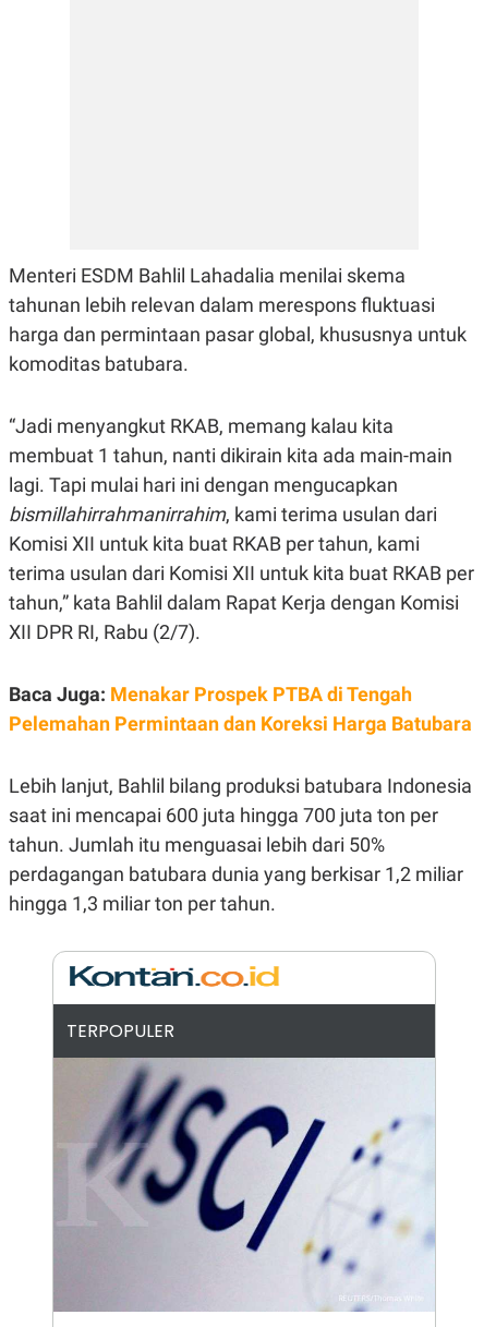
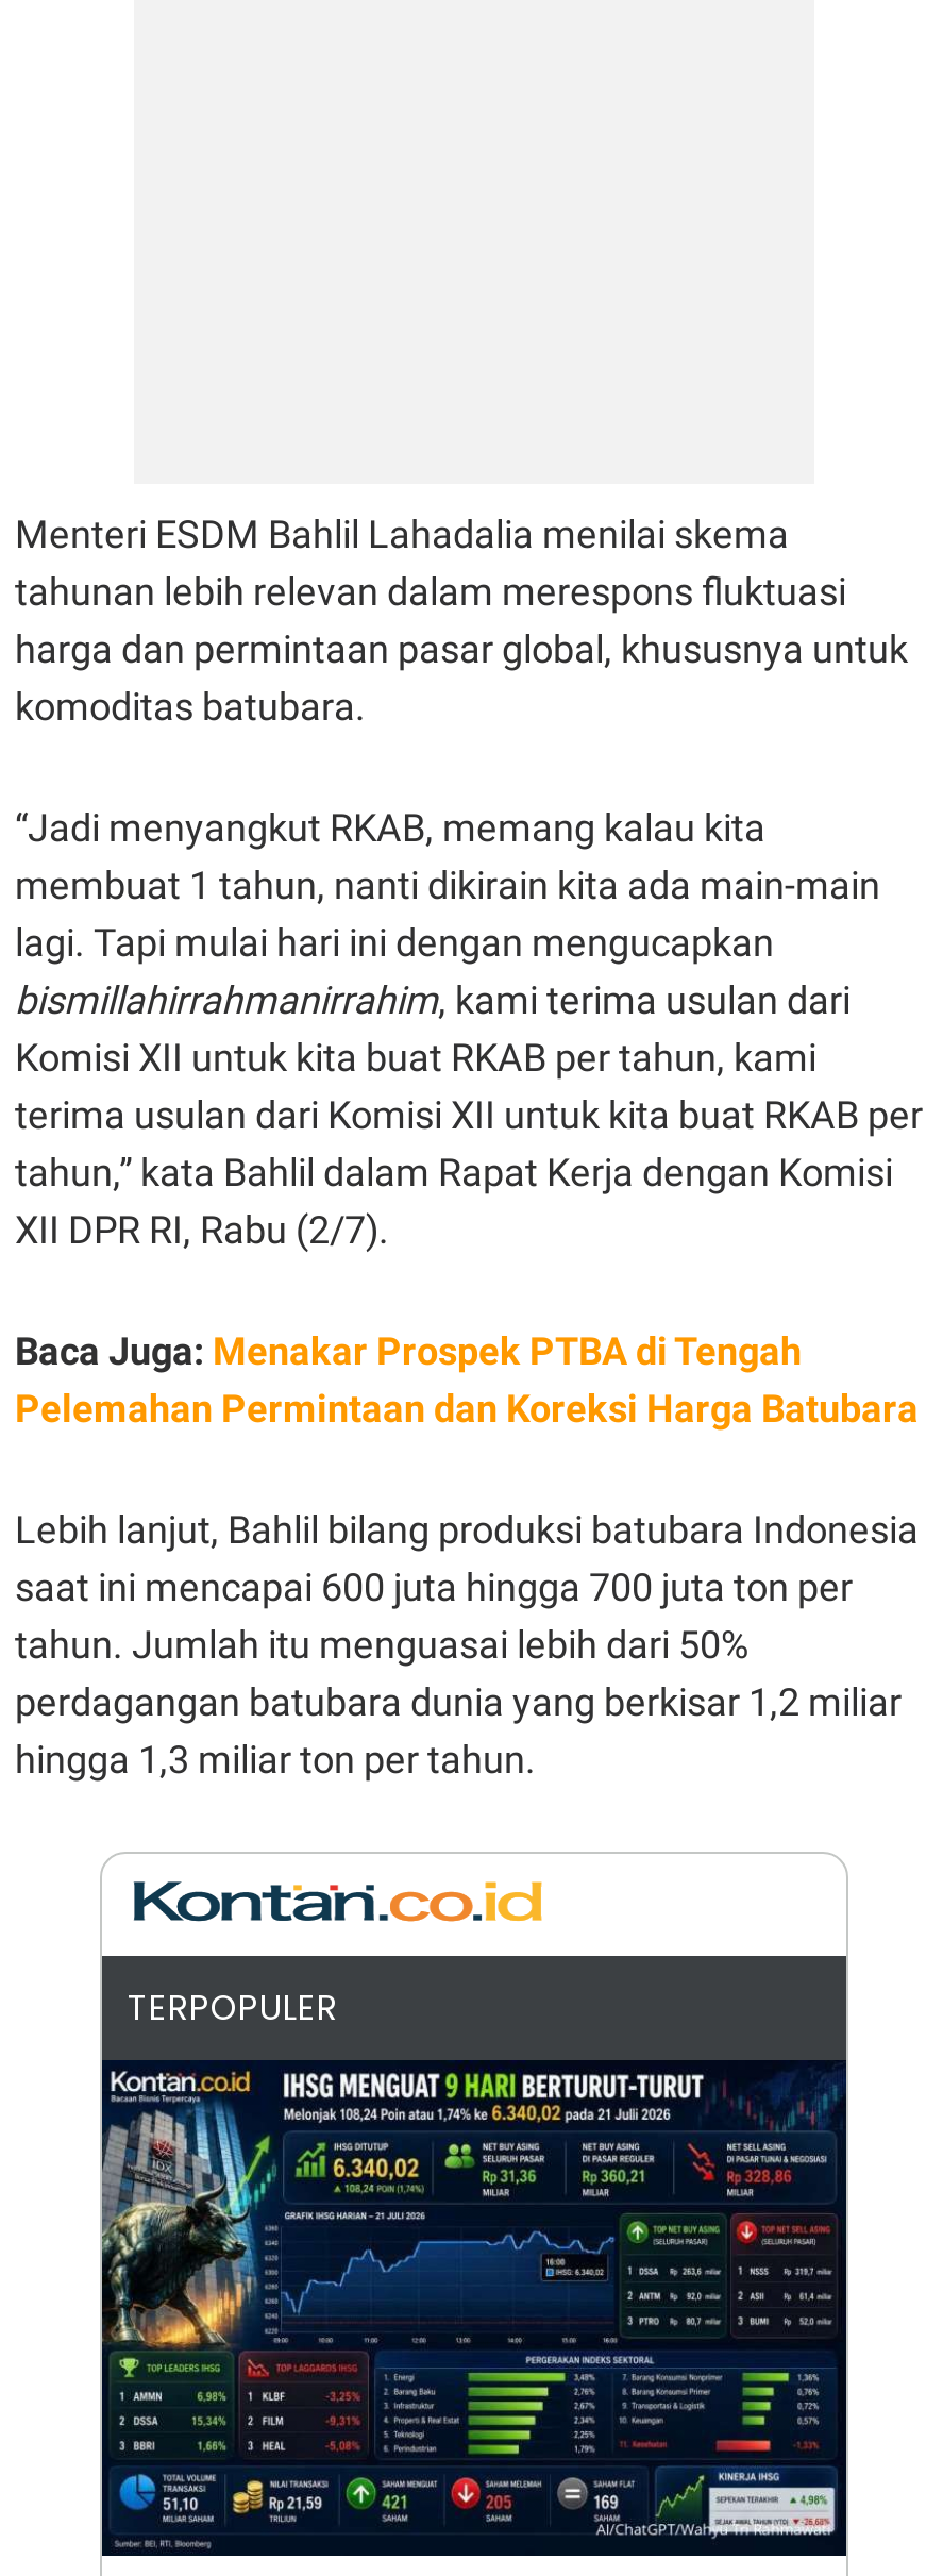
- [image]
+ [image]
